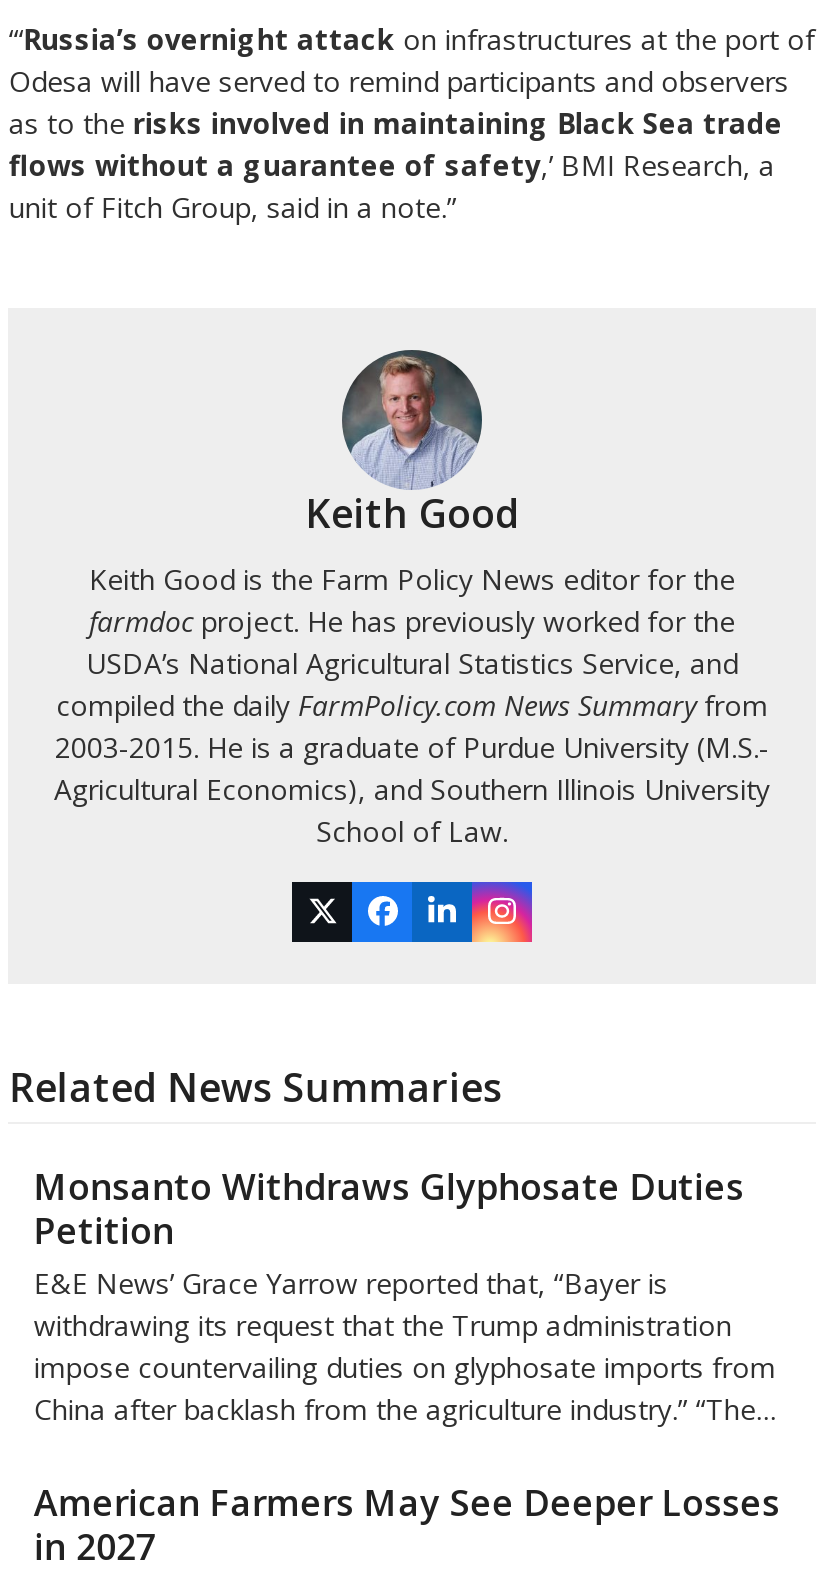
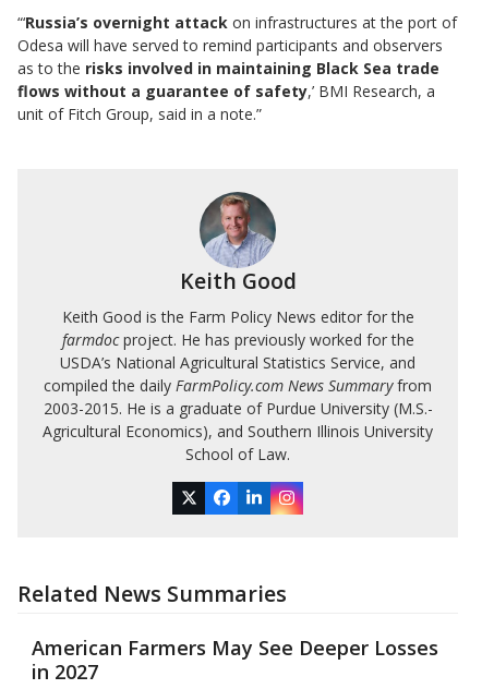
- Monsanto Withdraws Glyphosate Duties
- Petition
- E&E News’ Grace Yarrow reported that, “Bayer is
- withdrawing its request that the Trump administration
- impose countervailing duties on glyphosate imports from
- China after backlash from the agriculture industry.” “The…
